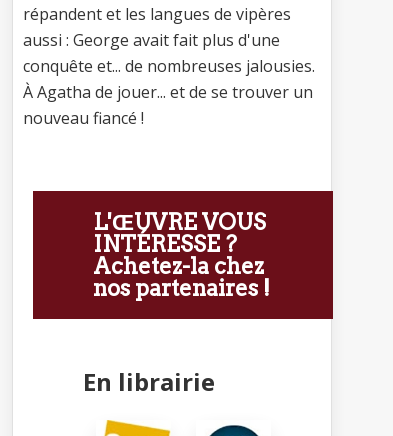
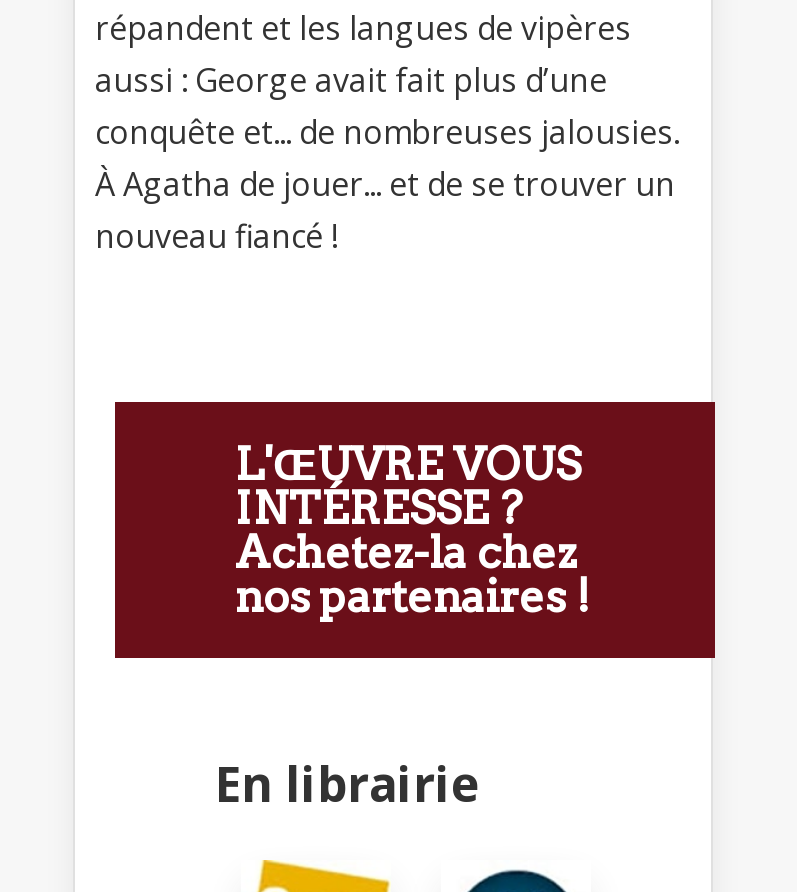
- aussi : George avait fait plus d'une
+ aussi : George avait fait plus d’une
